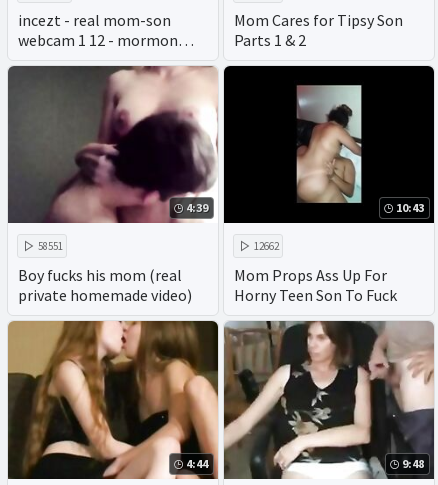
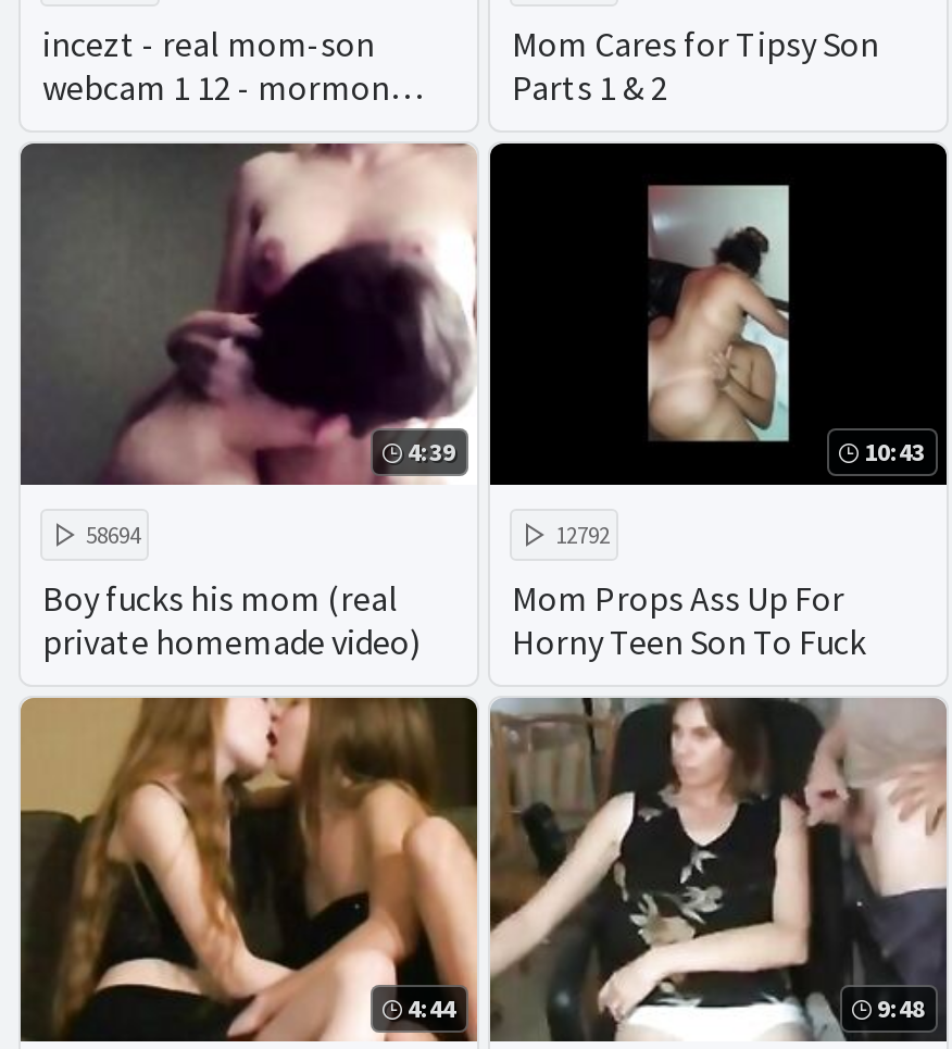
- 58551
+ 58694

- 12662
+ 12792
